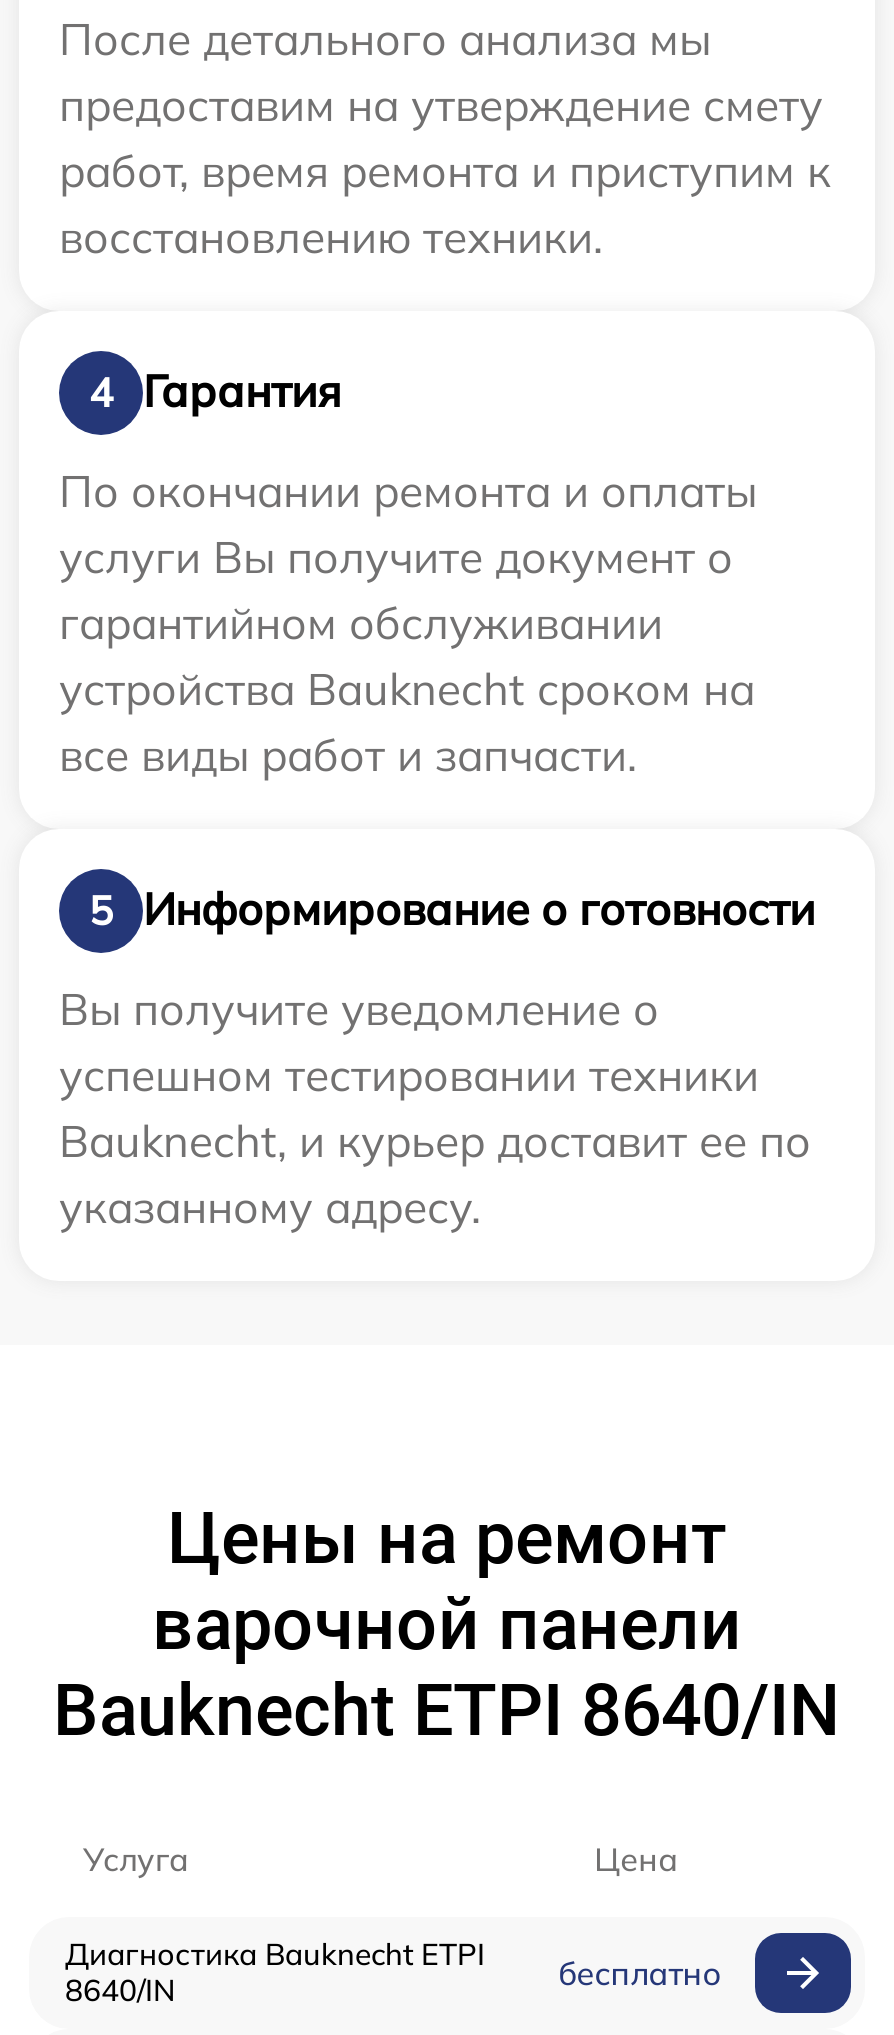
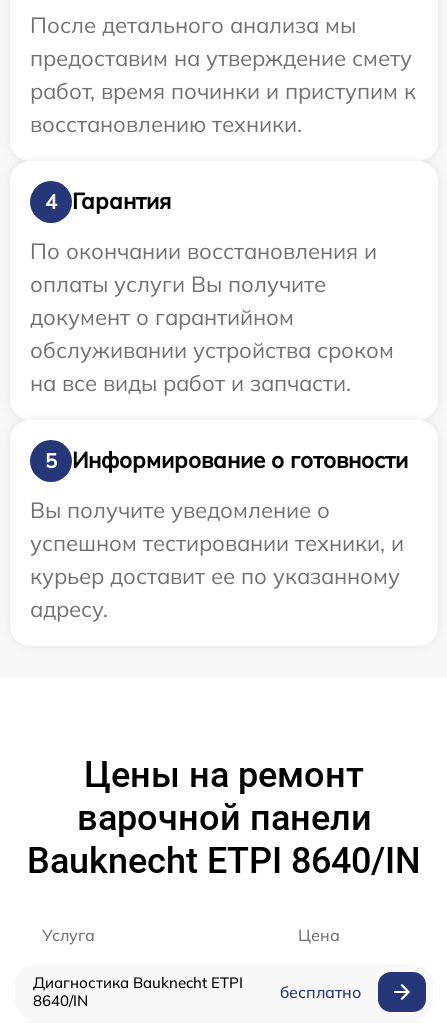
- работ, время ремонта и приступим к
+ работ, время починки и приступим к

- По окончании ремонта и оплаты
- услуги Вы получите документ о
- гарантийном обслуживании
- устройства Bauknecht сроком на
- все виды работ и запчасти.
+ По окончании восстановления и
+ оплаты услуги Вы получите
+ документ о гарантийном
+ обслуживании устройства сроком
+ на все виды работ и запчасти.

- успешном тестировании техники
- Bauknecht, и курьер доставит ее по
- указанному адресу.
+ успешном тестировании техники, и
+ курьер доставит ее по указанному
+ адресу.
